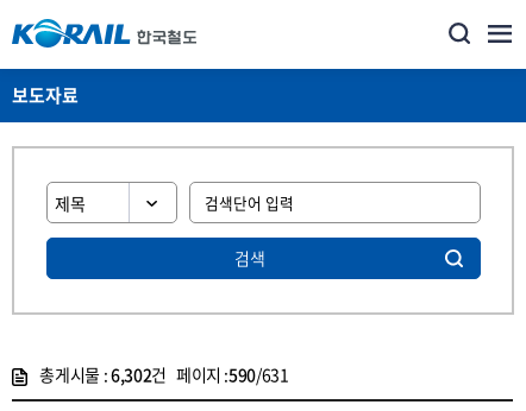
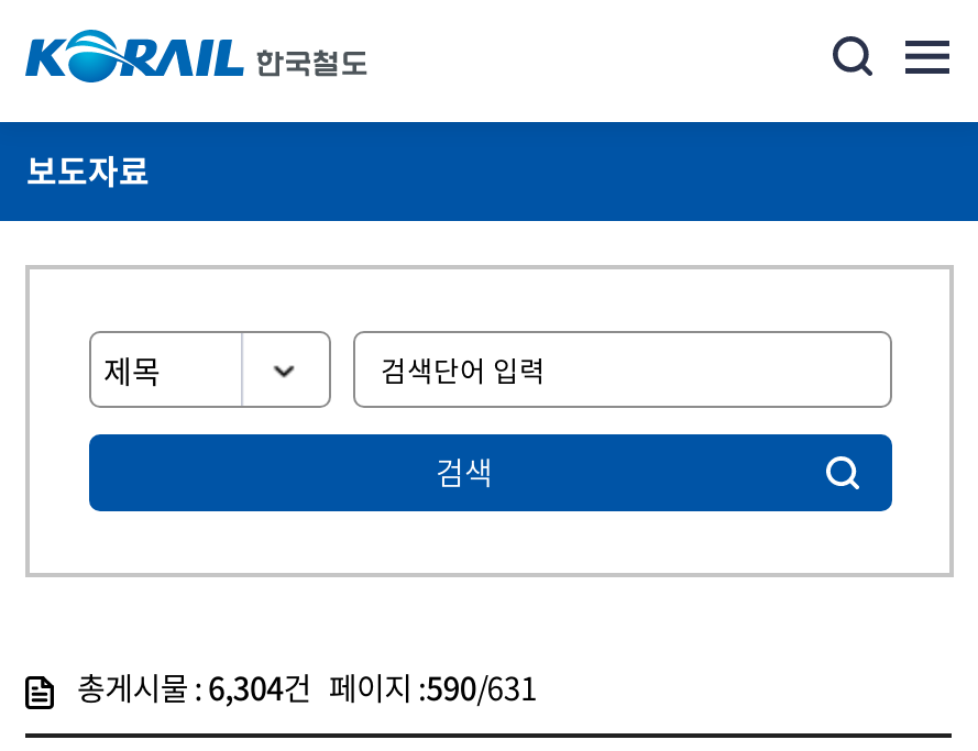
- 총게시물 : 6,302건 페이지 : 590/631
+ 총게시물 : 6,304건 페이지 : 590/631
